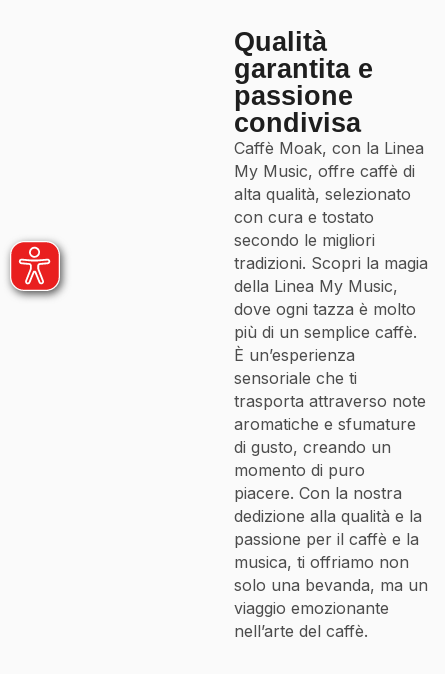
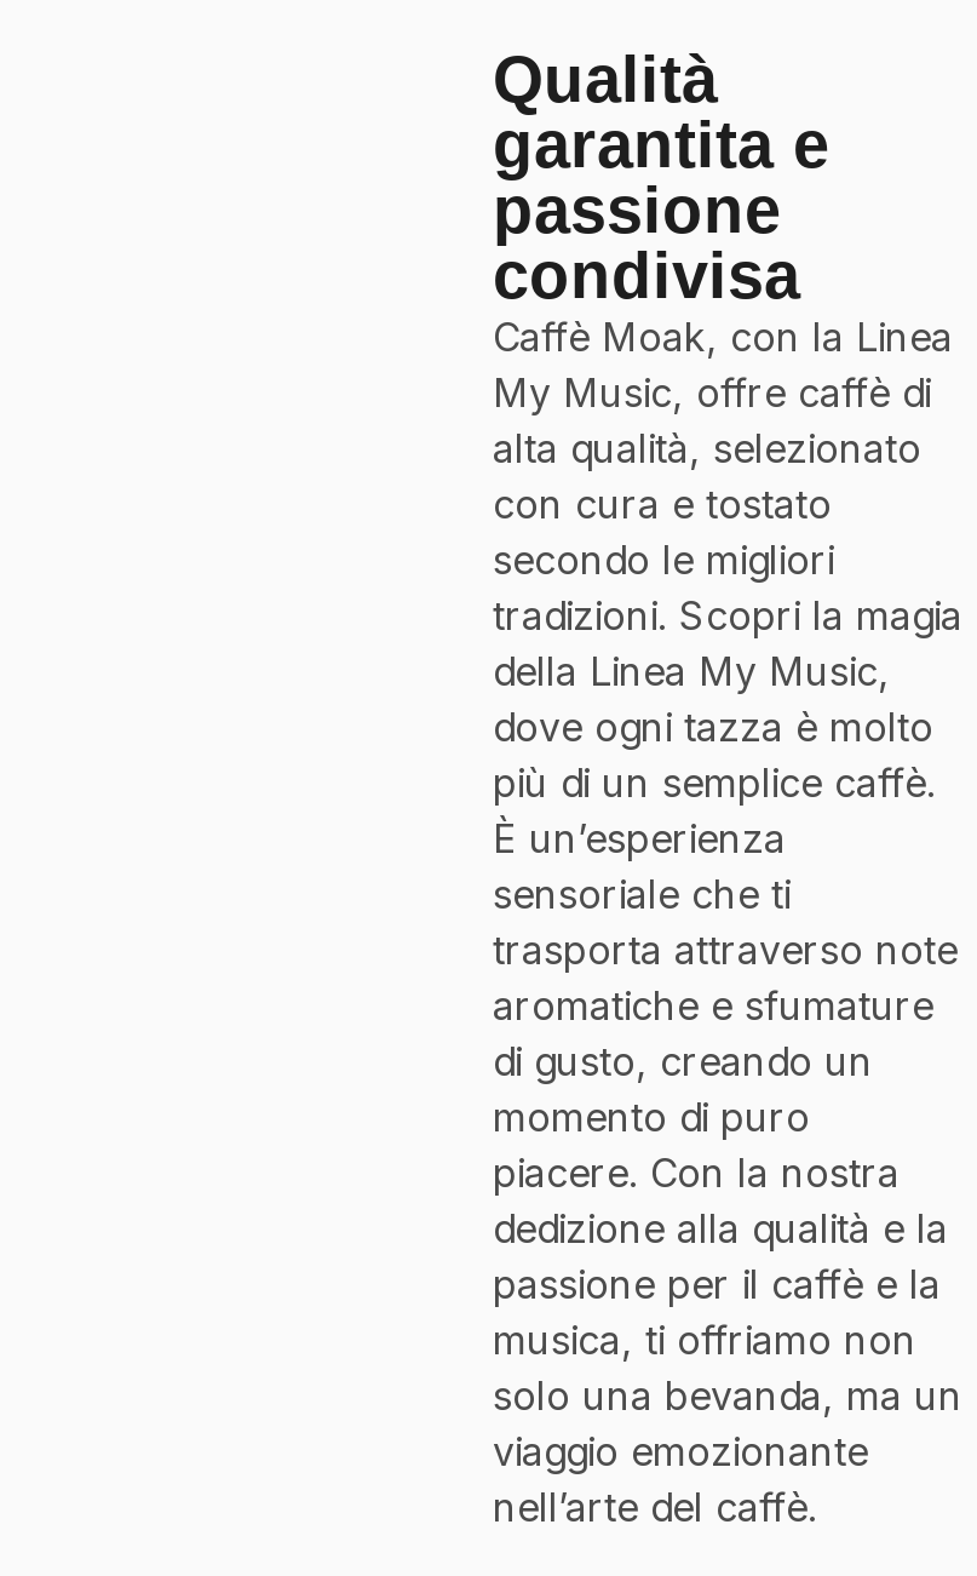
- [image]
